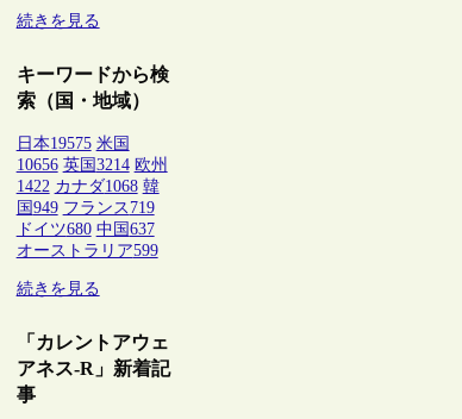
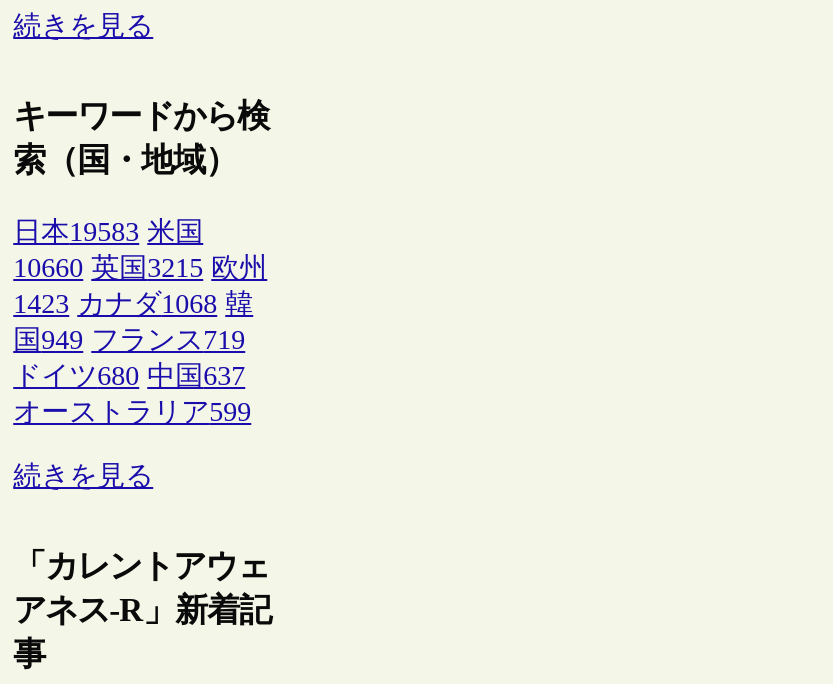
- 日本19575 米国
+ 日本19583 米国

- 10656 英国3214 欧州
+ 10660 英国3215 欧州

- 1422 カナダ1068 韓
+ 1423 カナダ1068 韓
